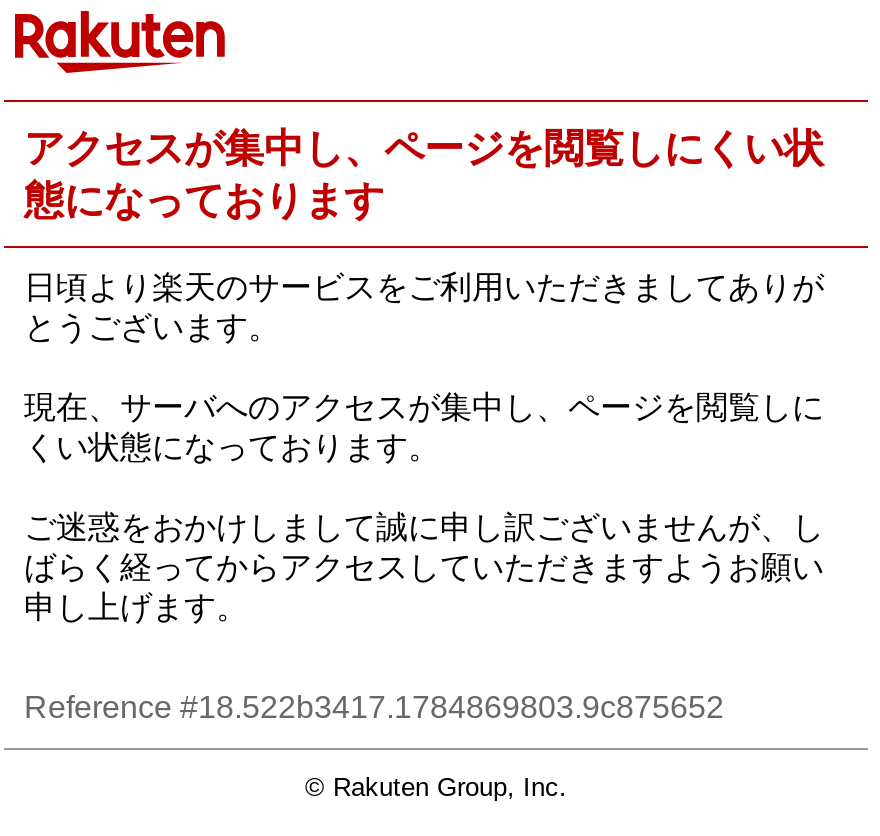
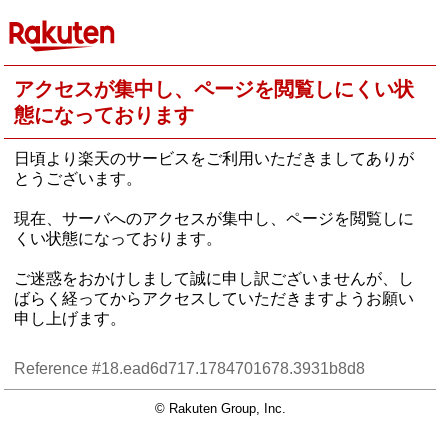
- Reference #18.522b3417.1784869803.9c875652
+ Reference #18.ead6d717.1784701678.3931b8d8
